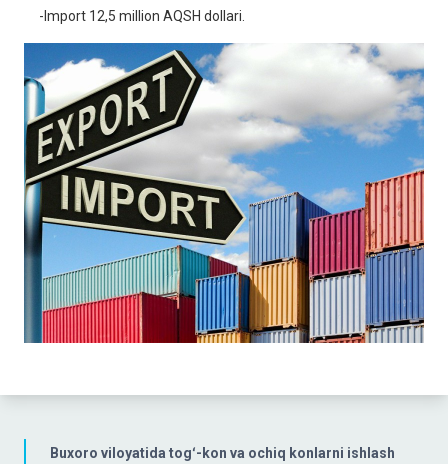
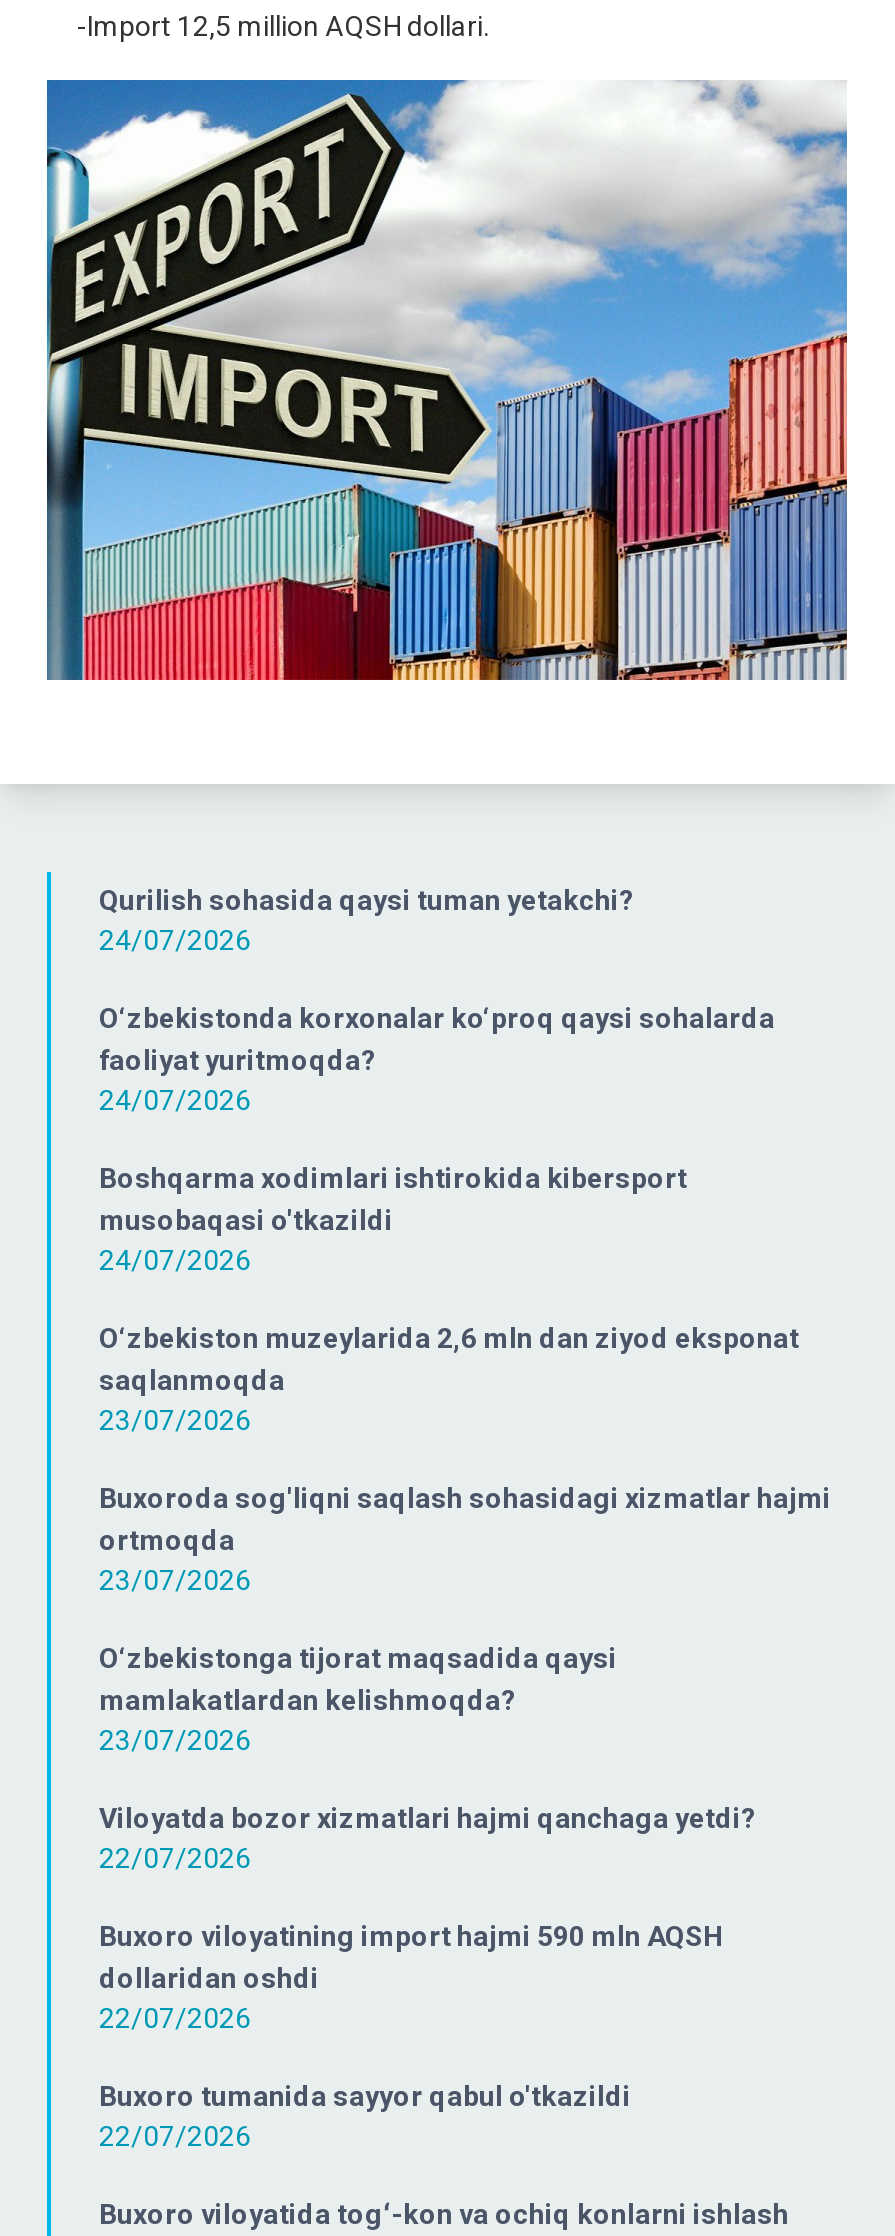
+ Qurilish sohasida qaysi tuman yetakchi?
+ 24/07/2026
+ O‘zbekistonda korxonalar ko‘proq qaysi sohalarda
+ faoliyat yuritmoqda?
+ 24/07/2026
+ Boshqarma xodimlari ishtirokida kibersport
+ musobaqasi o'tkazildi
+ 24/07/2026
+ O‘zbekiston muzeylarida 2,6 mln dan ziyod eksponat
+ saqlanmoqda
+ 23/07/2026
+ Buxoroda sog'liqni saqlash sohasidagi xizmatlar hajmi
+ ortmoqda
+ 23/07/2026
+ O‘zbekistonga tijorat maqsadida qaysi
+ mamlakatlardan kelishmoqda?
+ 23/07/2026
+ Viloyatda bozor xizmatlari hajmi qanchaga yetdi?
+ 22/07/2026
+ Buxoro viloyatining import hajmi 590 mln AQSH
+ dollaridan oshdi
+ 22/07/2026
+ Buxoro tumanida sayyor qabul o'tkazildi
+ 22/07/2026
